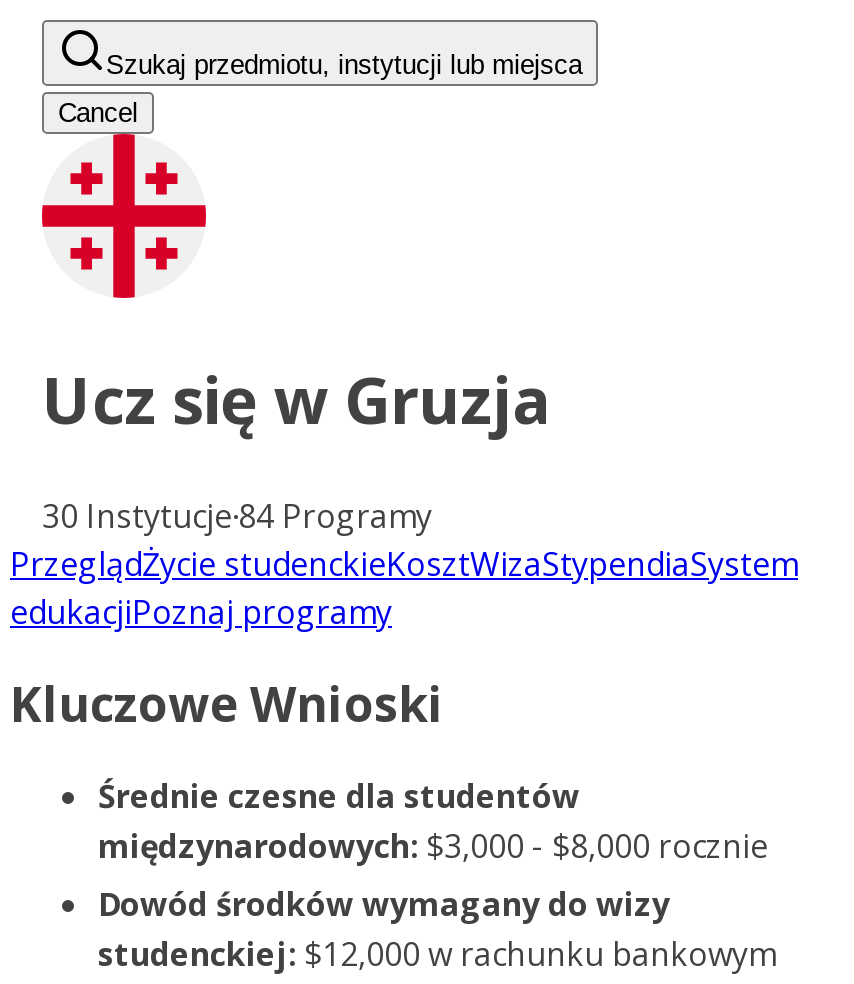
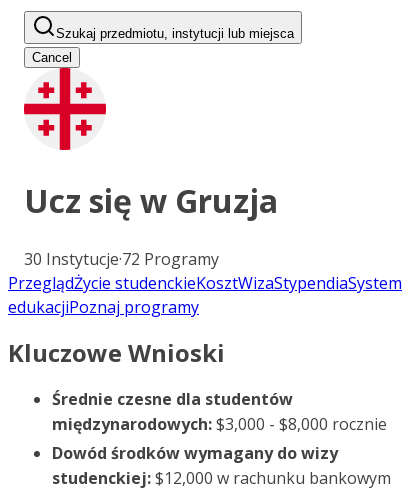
- 30 Instytucje·84 Programy
+ 30 Instytucje·72 Programy
